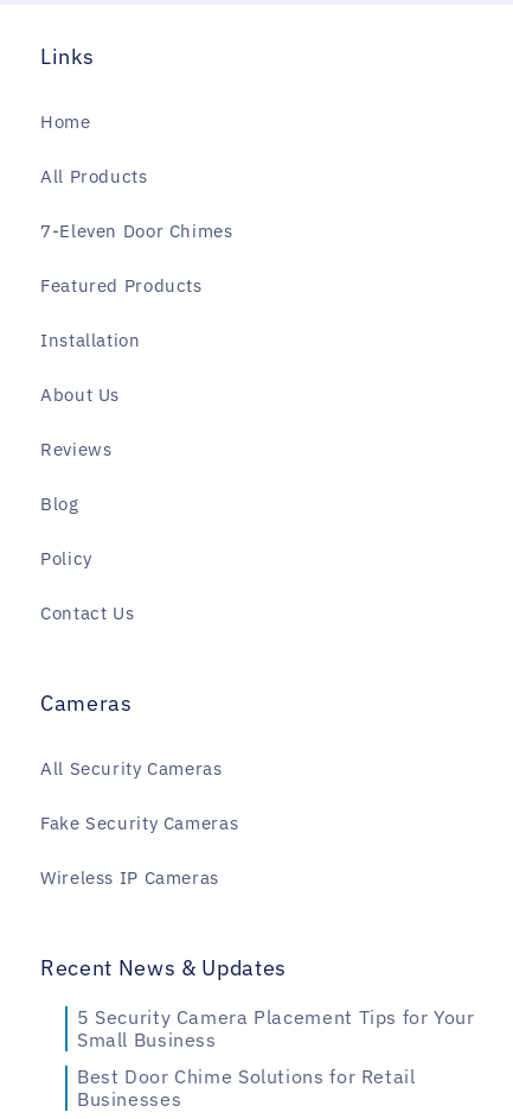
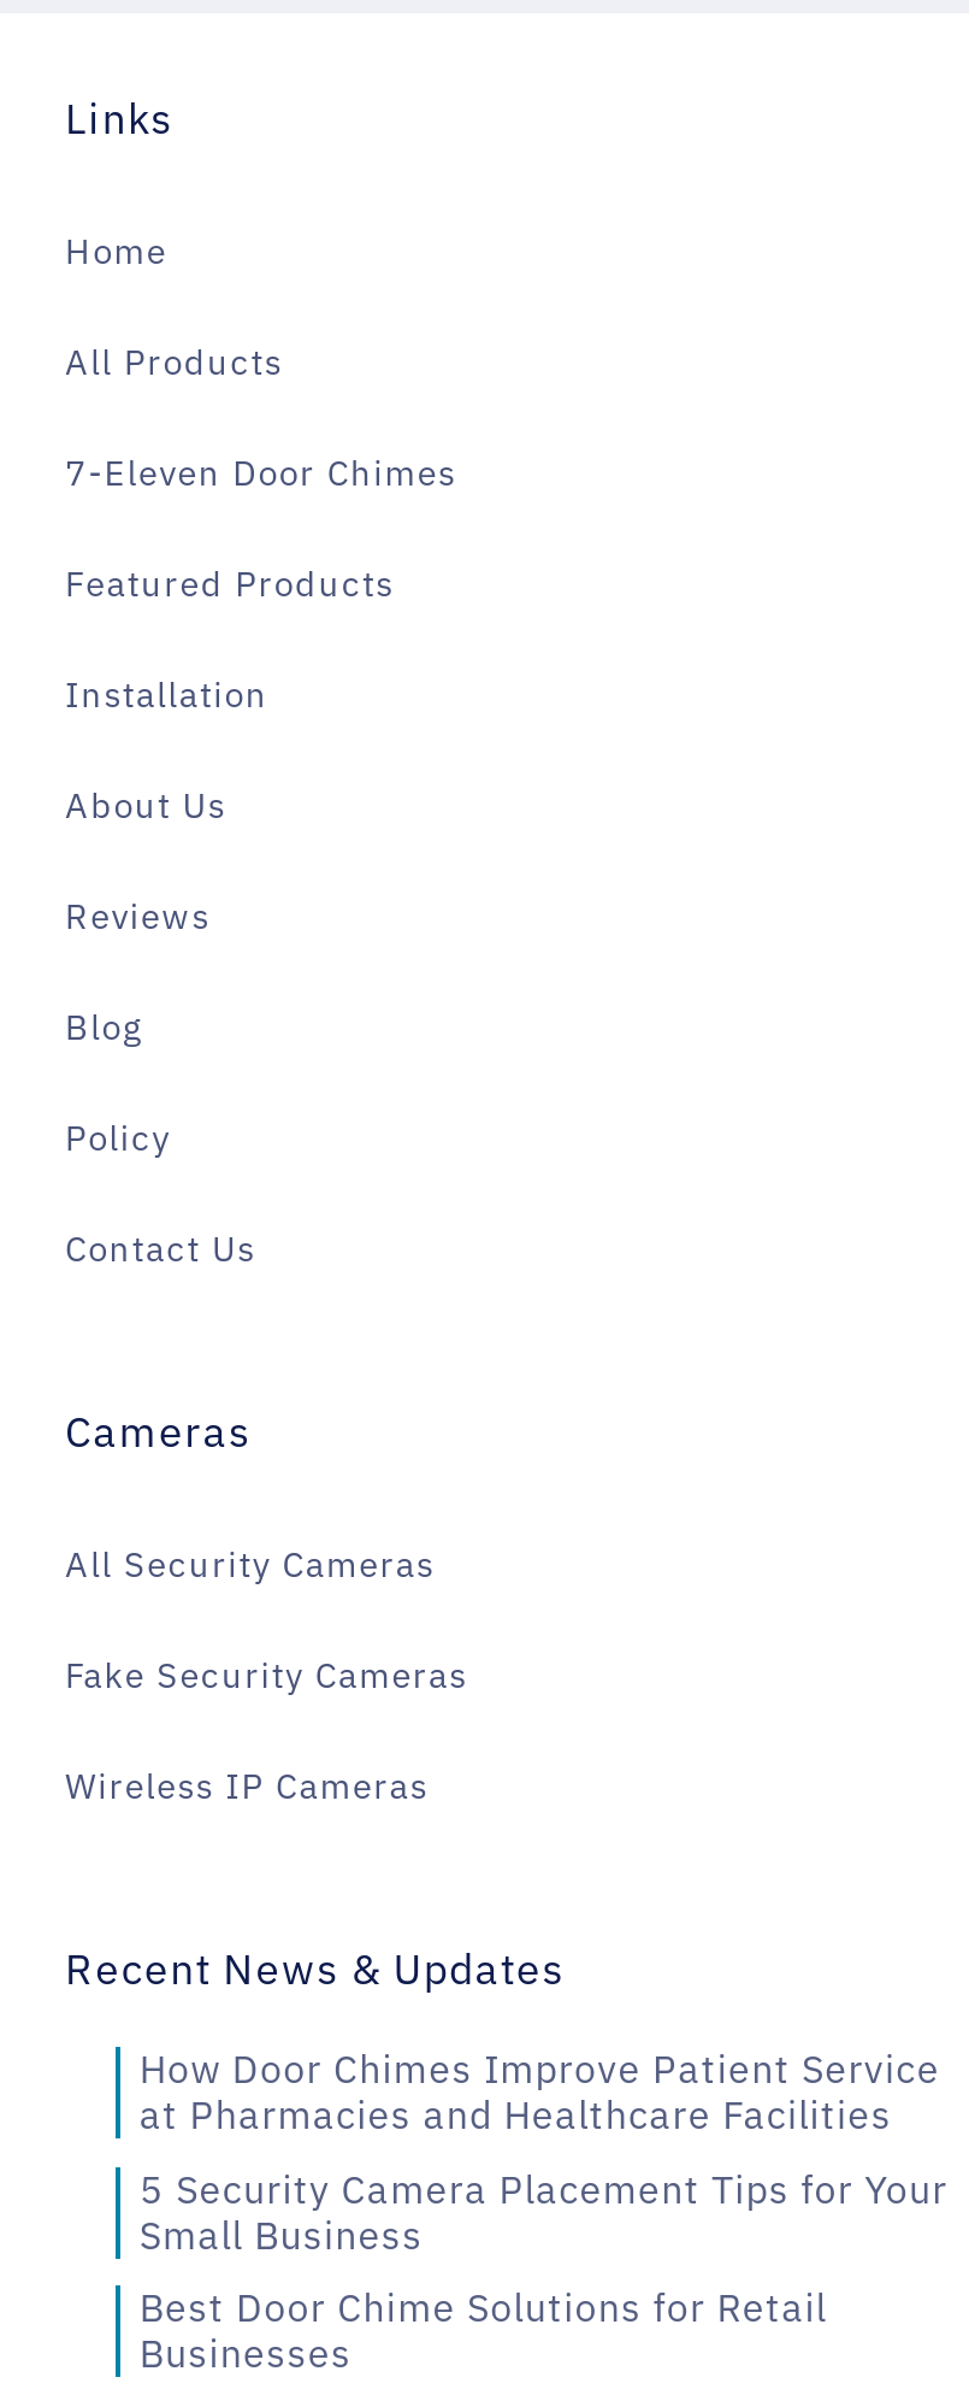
+ How Door Chimes Improve Patient Service
+ at Pharmacies and Healthcare Facilities
